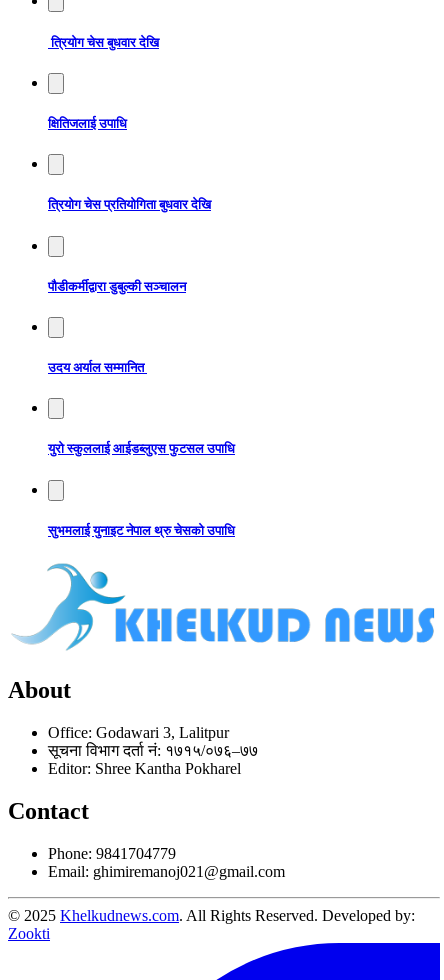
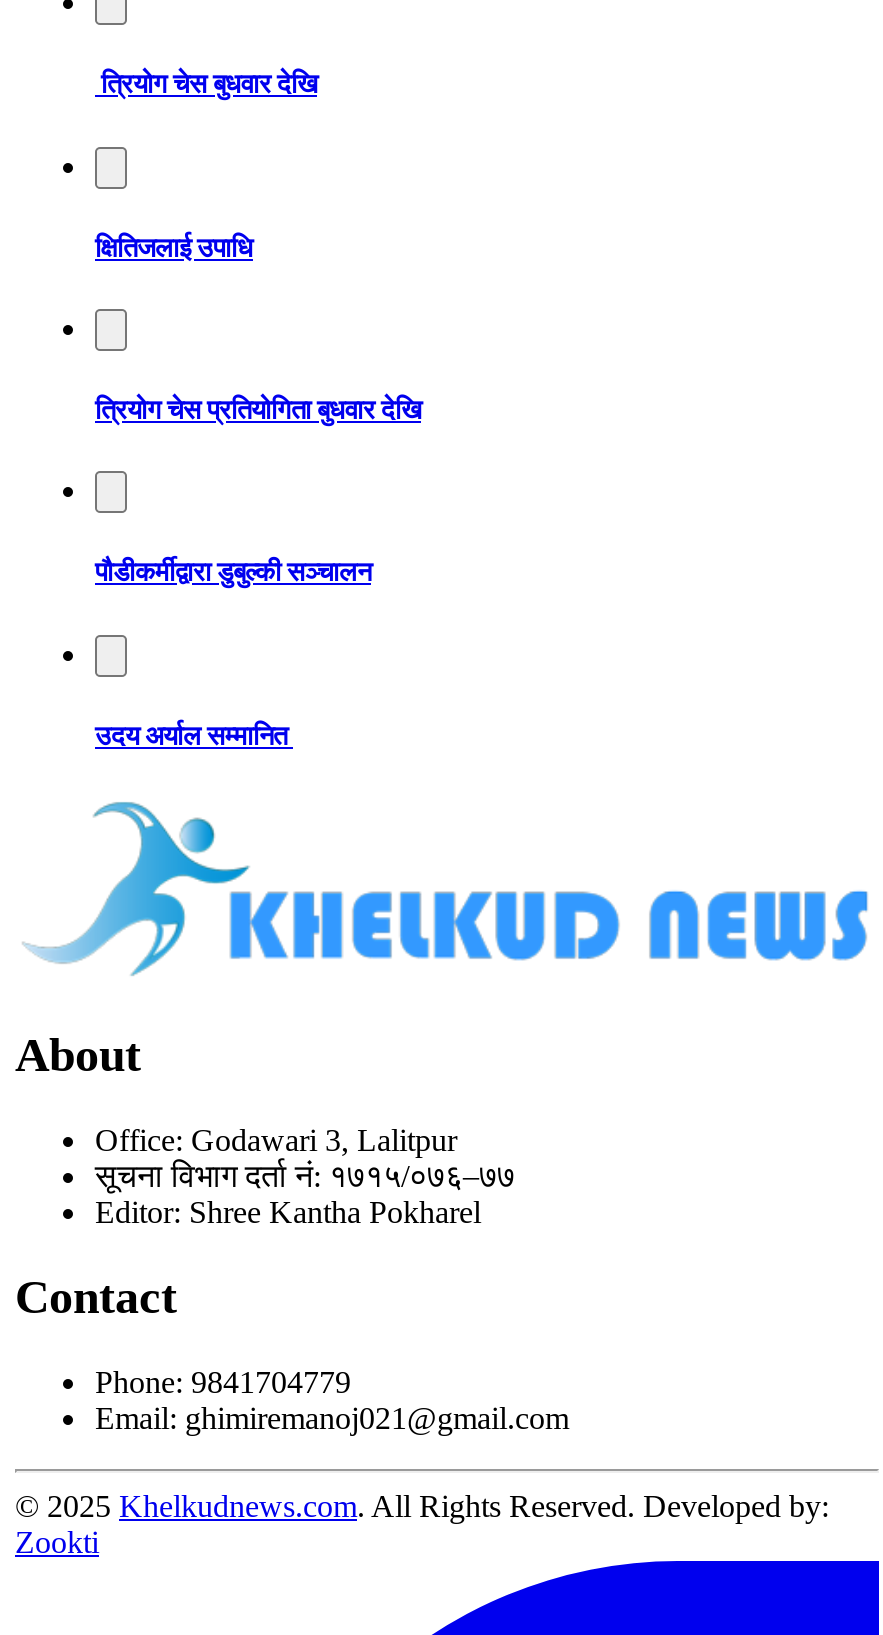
- युरो स्कुललाई आईडब्लुएस फुटसल उपाधि

- सुभमलाई युनाइट नेपाल थ्रु चेसको उपाधि
